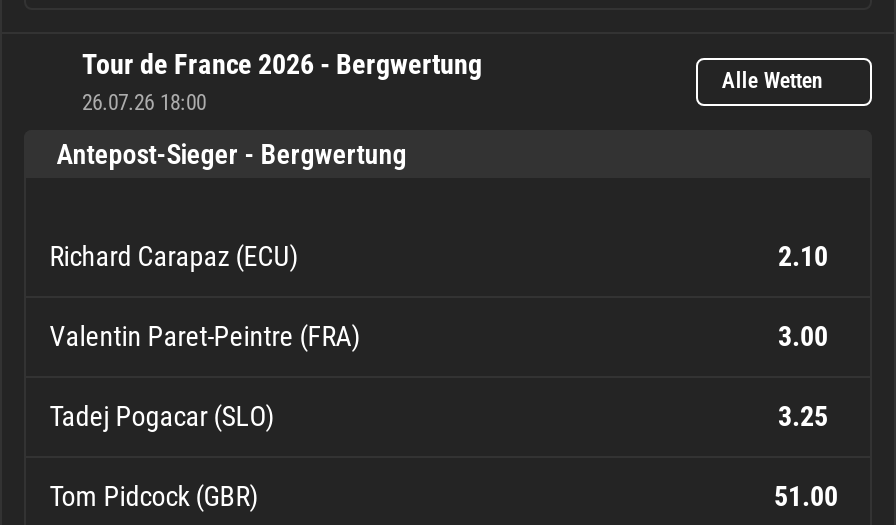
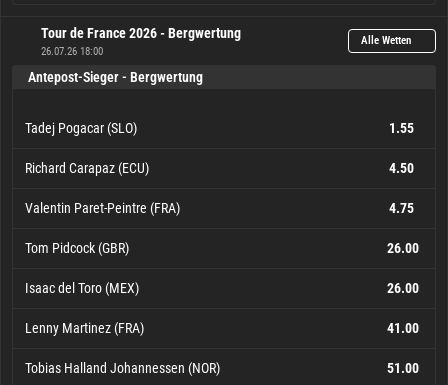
moved down: Richard Carapaz (ECU)

- 2.10
- 3.00

moved down: Valentin Paret-Peintre (FRA)

moved up: Tadej Pogacar (SLO)

- 3.25
+ 1.55
+ 4.50
+ 4.75

+ 26.00
+ Isaac del Toro (MEX)
+ 26.00
+ Lenny Martinez (FRA)
+ 41.00
+ Tobias Halland Johannessen (NOR)
